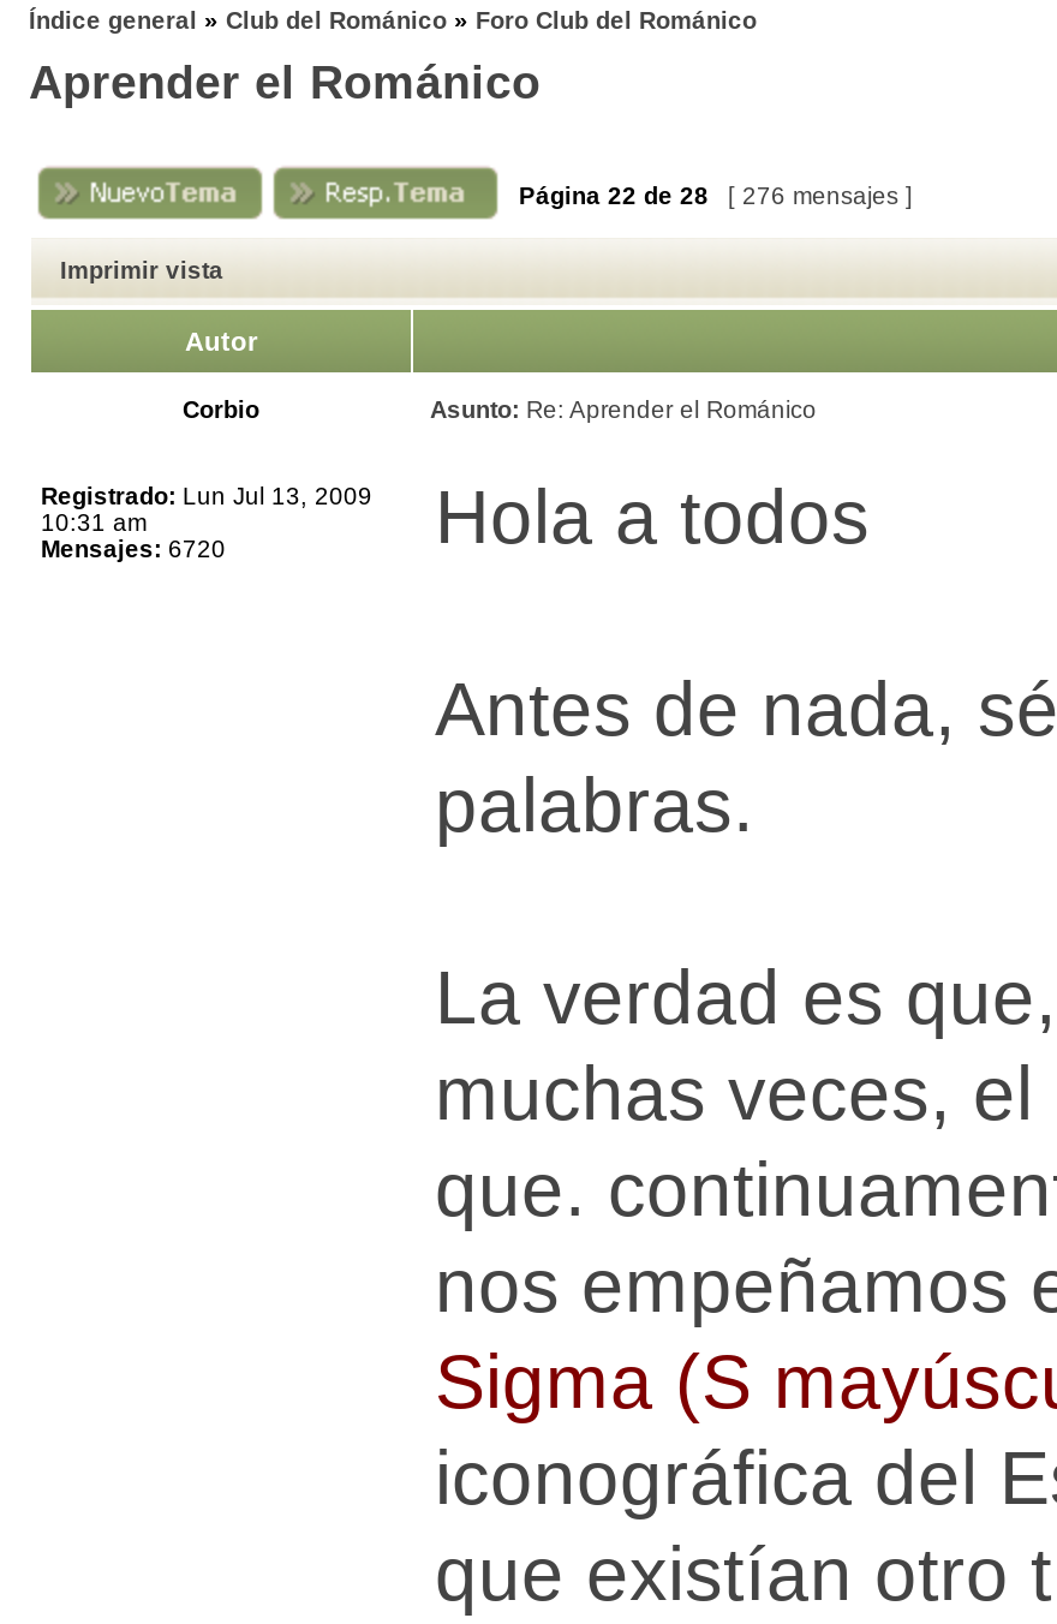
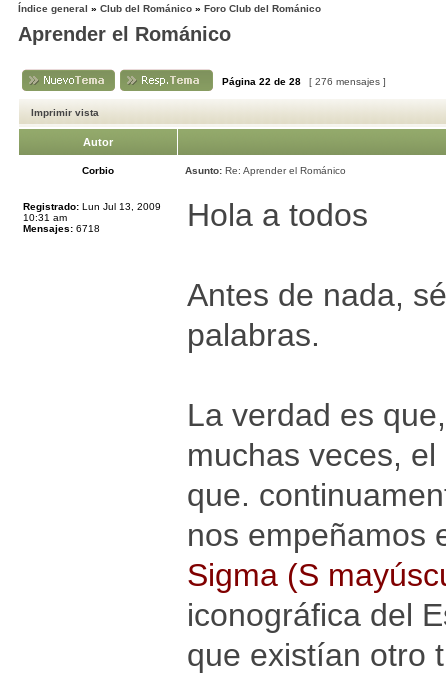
- Mensajes: 6720
+ Mensajes: 6718
